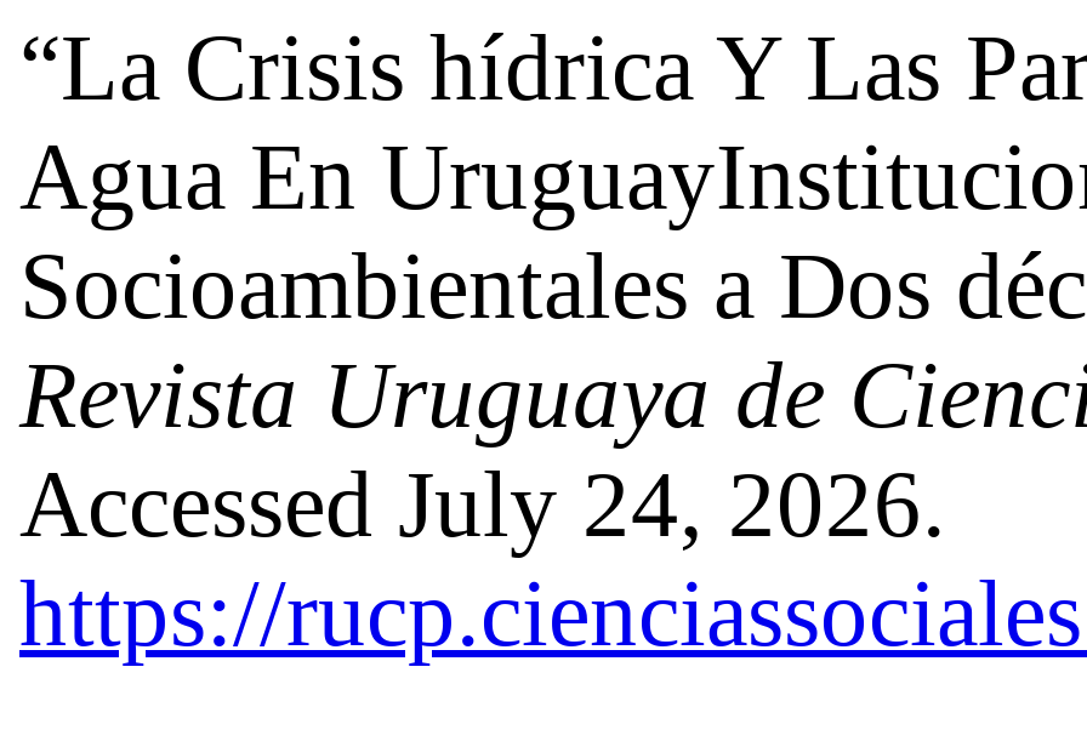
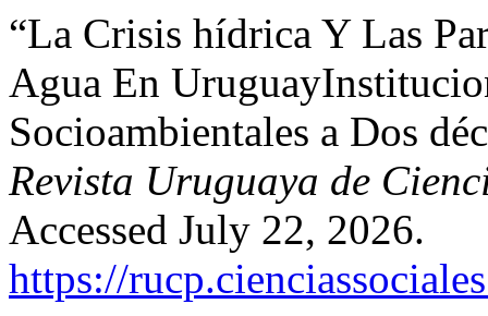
- Accessed July 24, 2026.
+ Accessed July 22, 2026.
